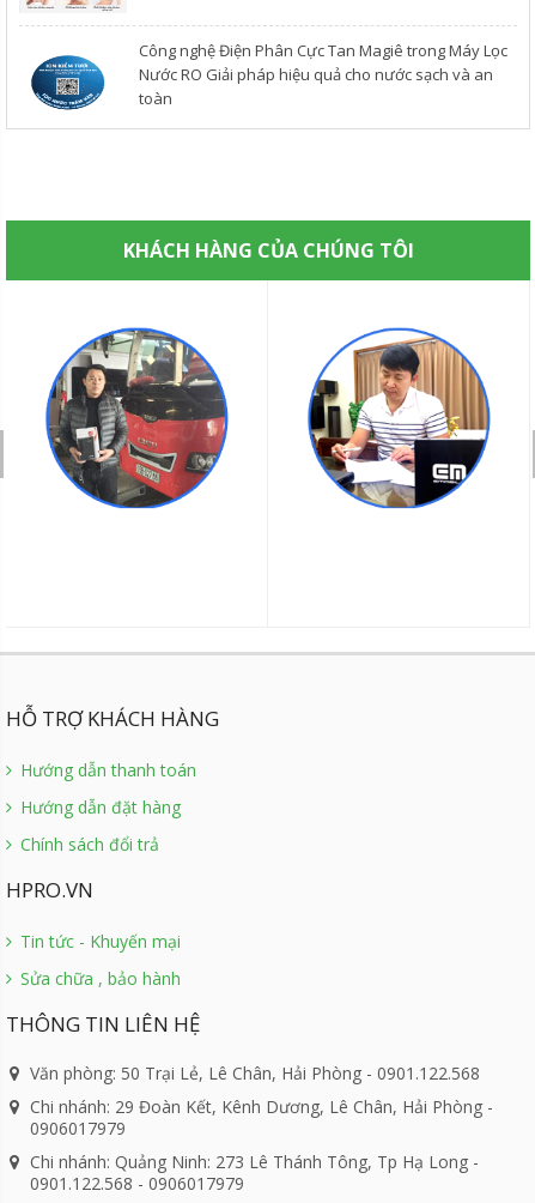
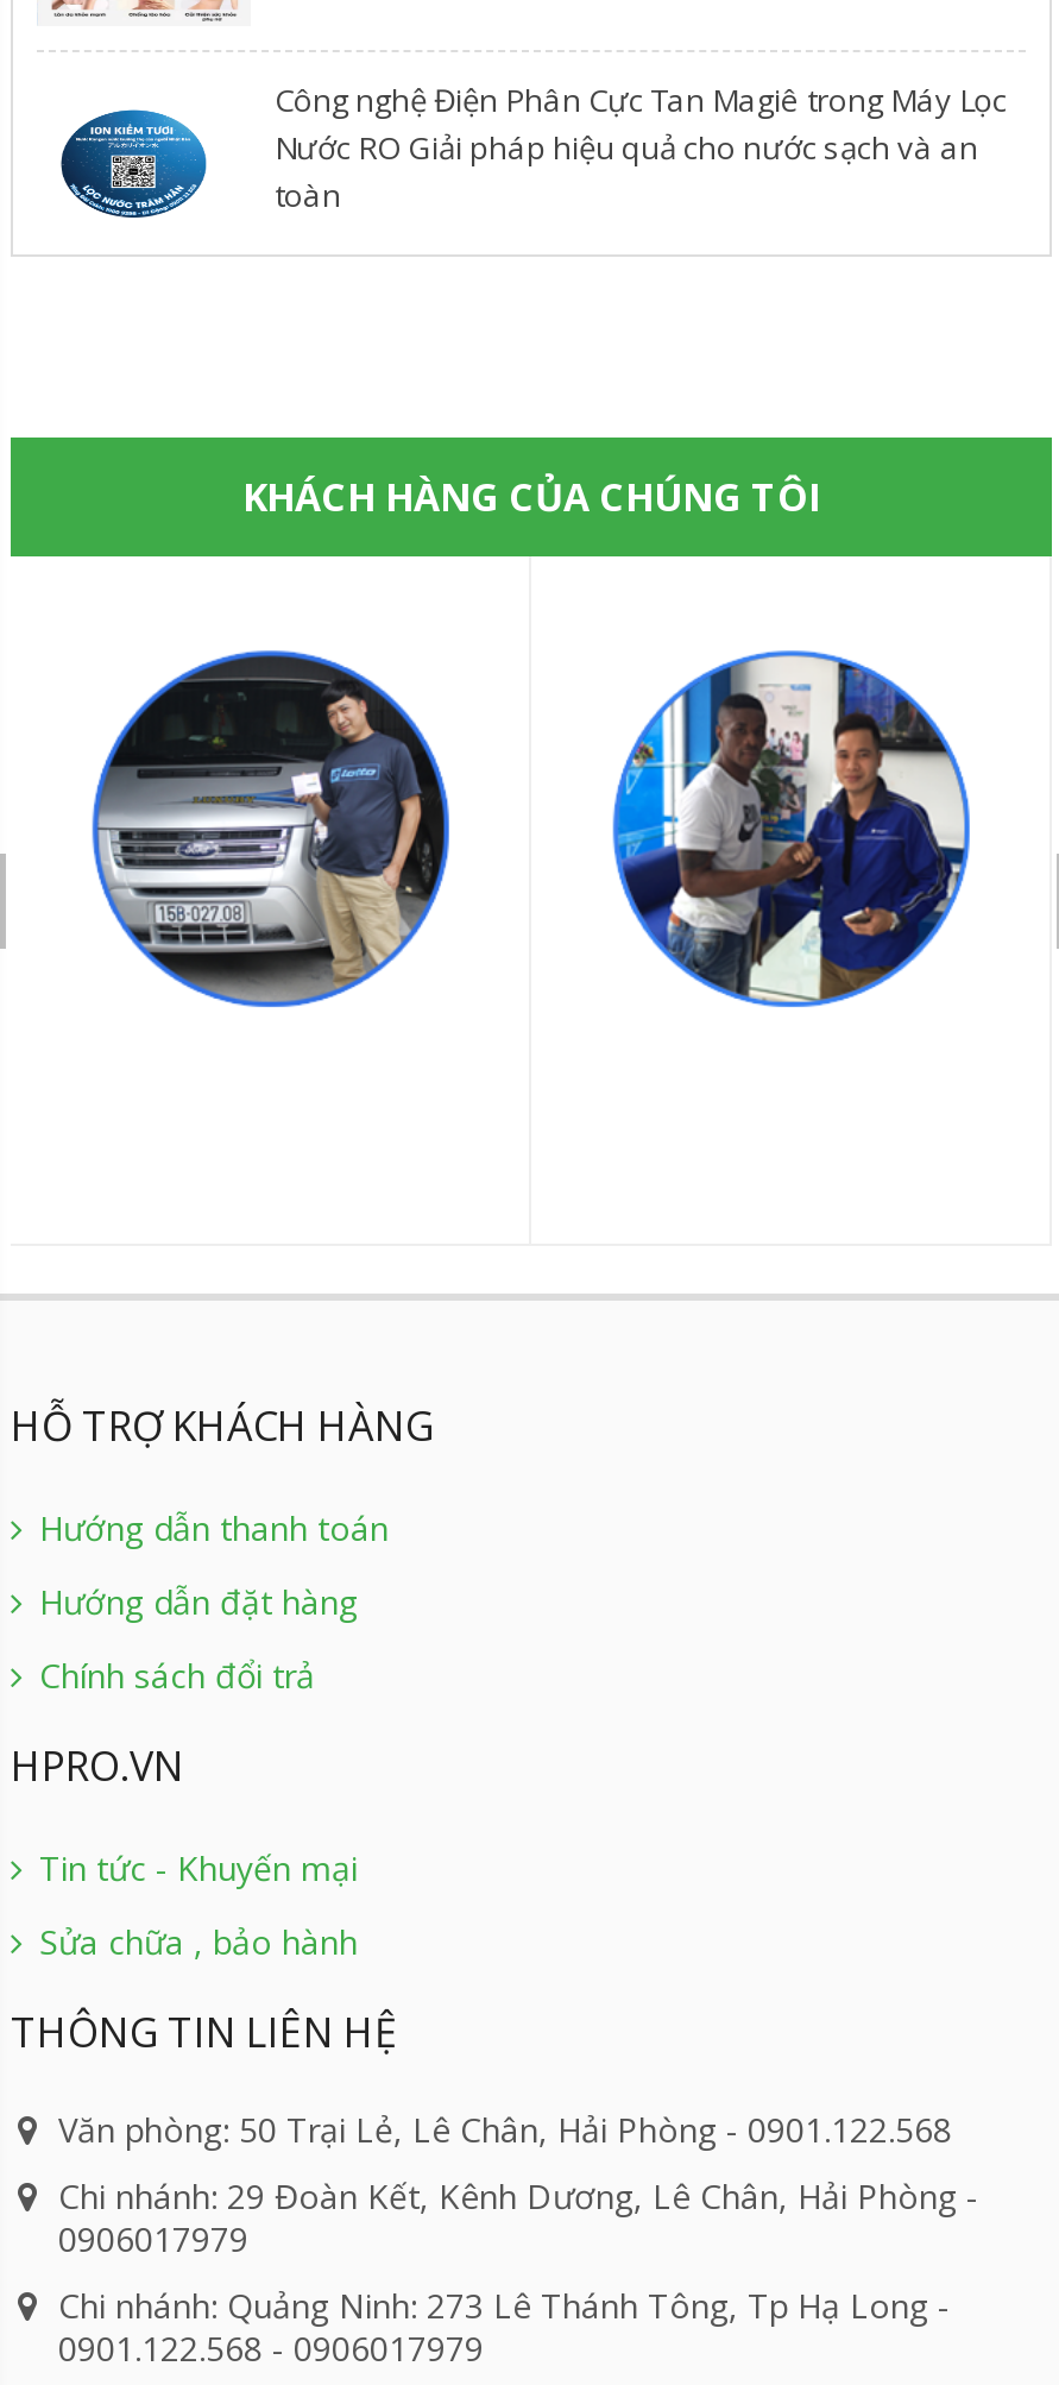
- [image]
+ [image]

- [image]
+ [image]
